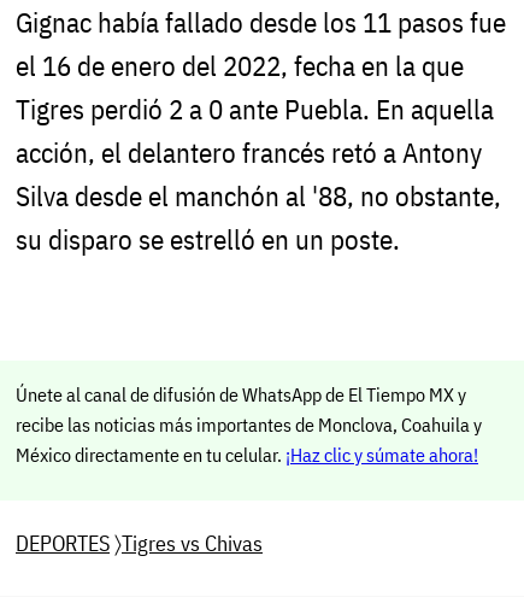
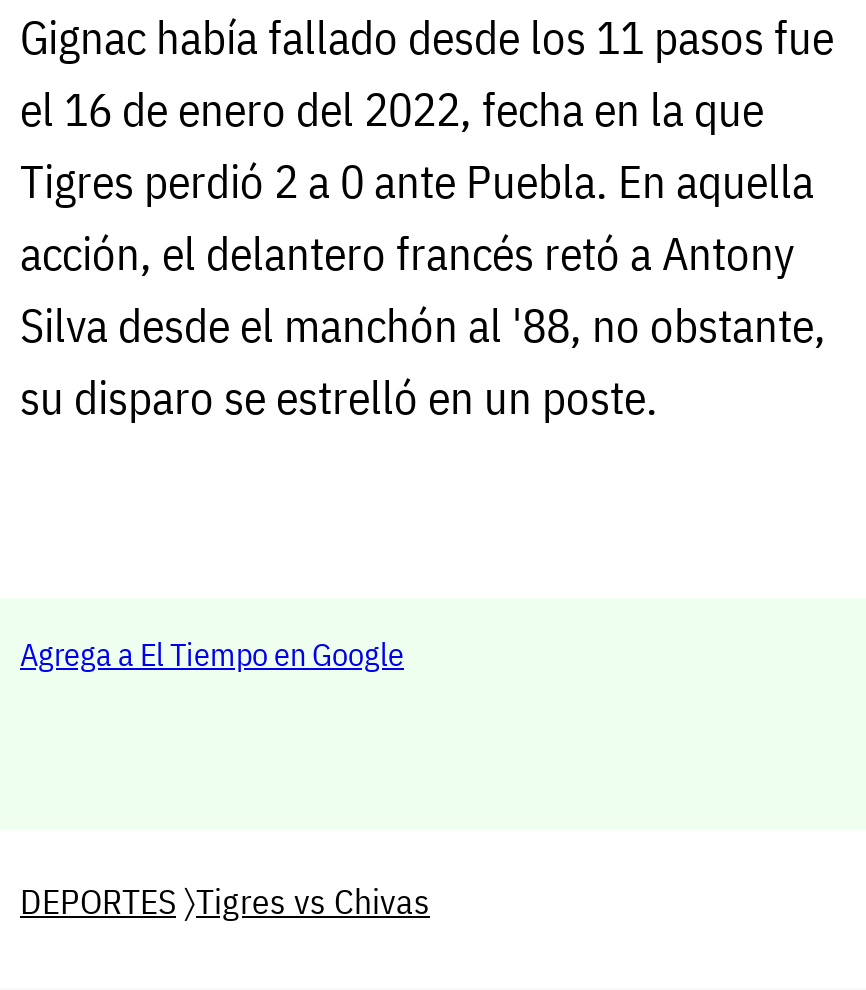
- Únete al canal de difusión de WhatsApp de El Tiempo MX y
- recibe las noticias más importantes de Monclova, Coahuila y
- México directamente en tu celular. ¡Haz clic y súmate ahora!
+ Agrega a El Tiempo en Google
